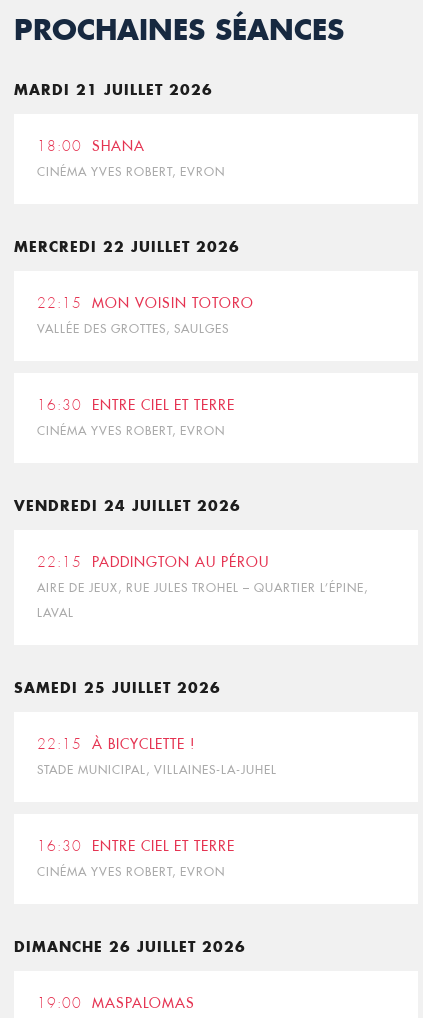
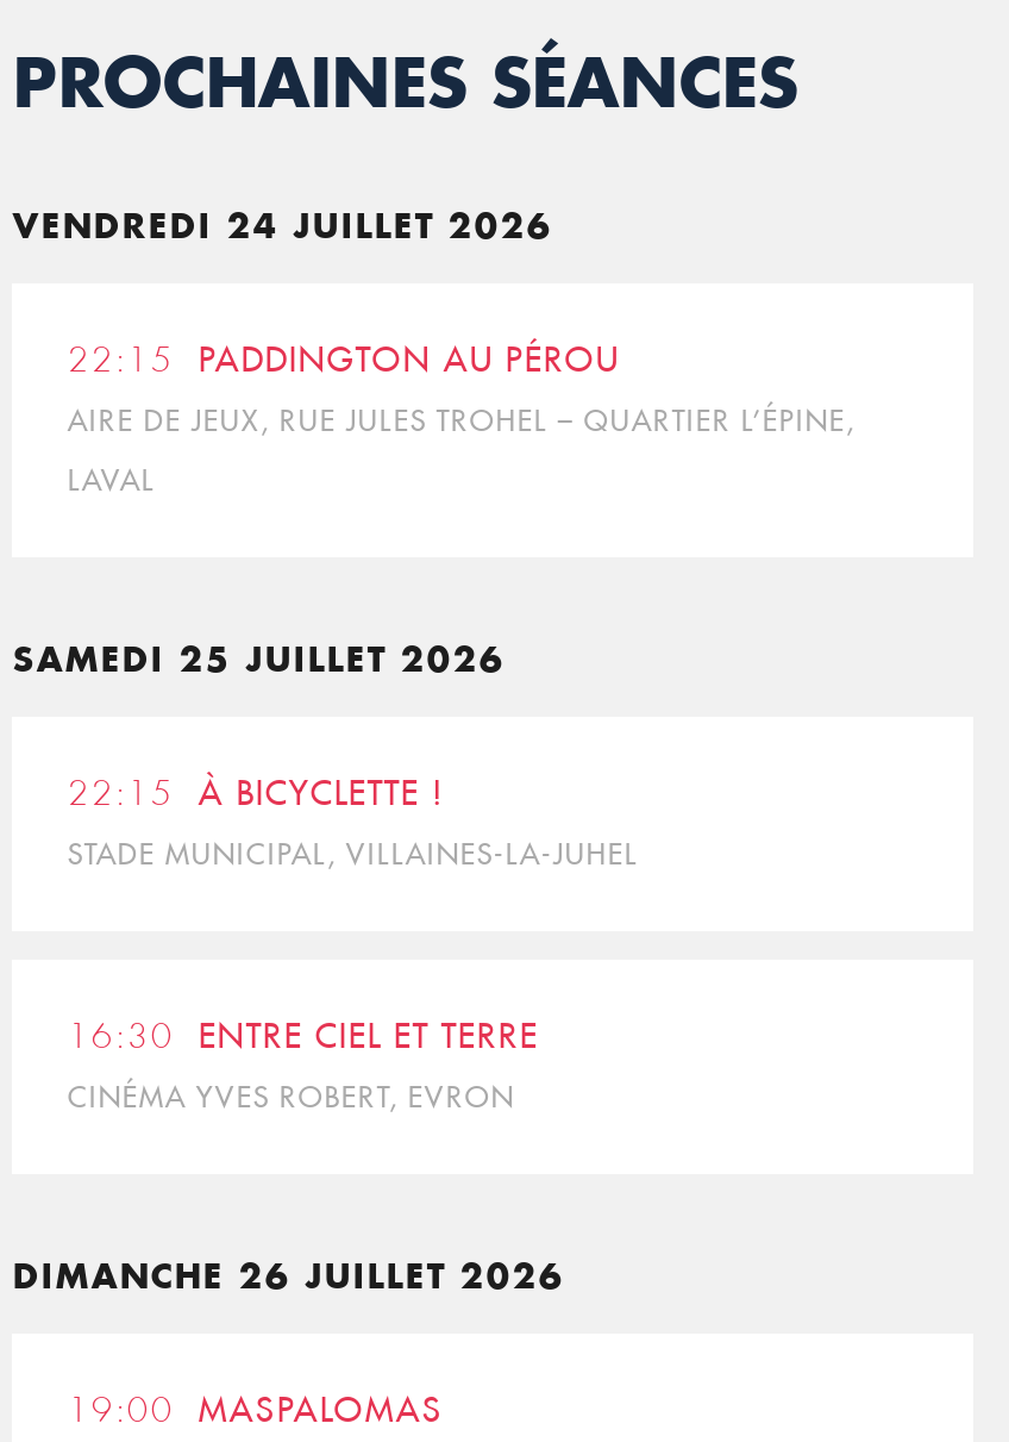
- MARDI 21 JUILLET 2026
- 18:00 SHANA
- CINÉMA YVES ROBERT, EVRON

- MERCREDI 22 JUILLET 2026
- 22:15 MON VOISIN TOTORO
- VALLÉE DES GROTTES, SAULGES

- 16:30 ENTRE CIEL ET TERRE
- CINÉMA YVES ROBERT, EVRON
